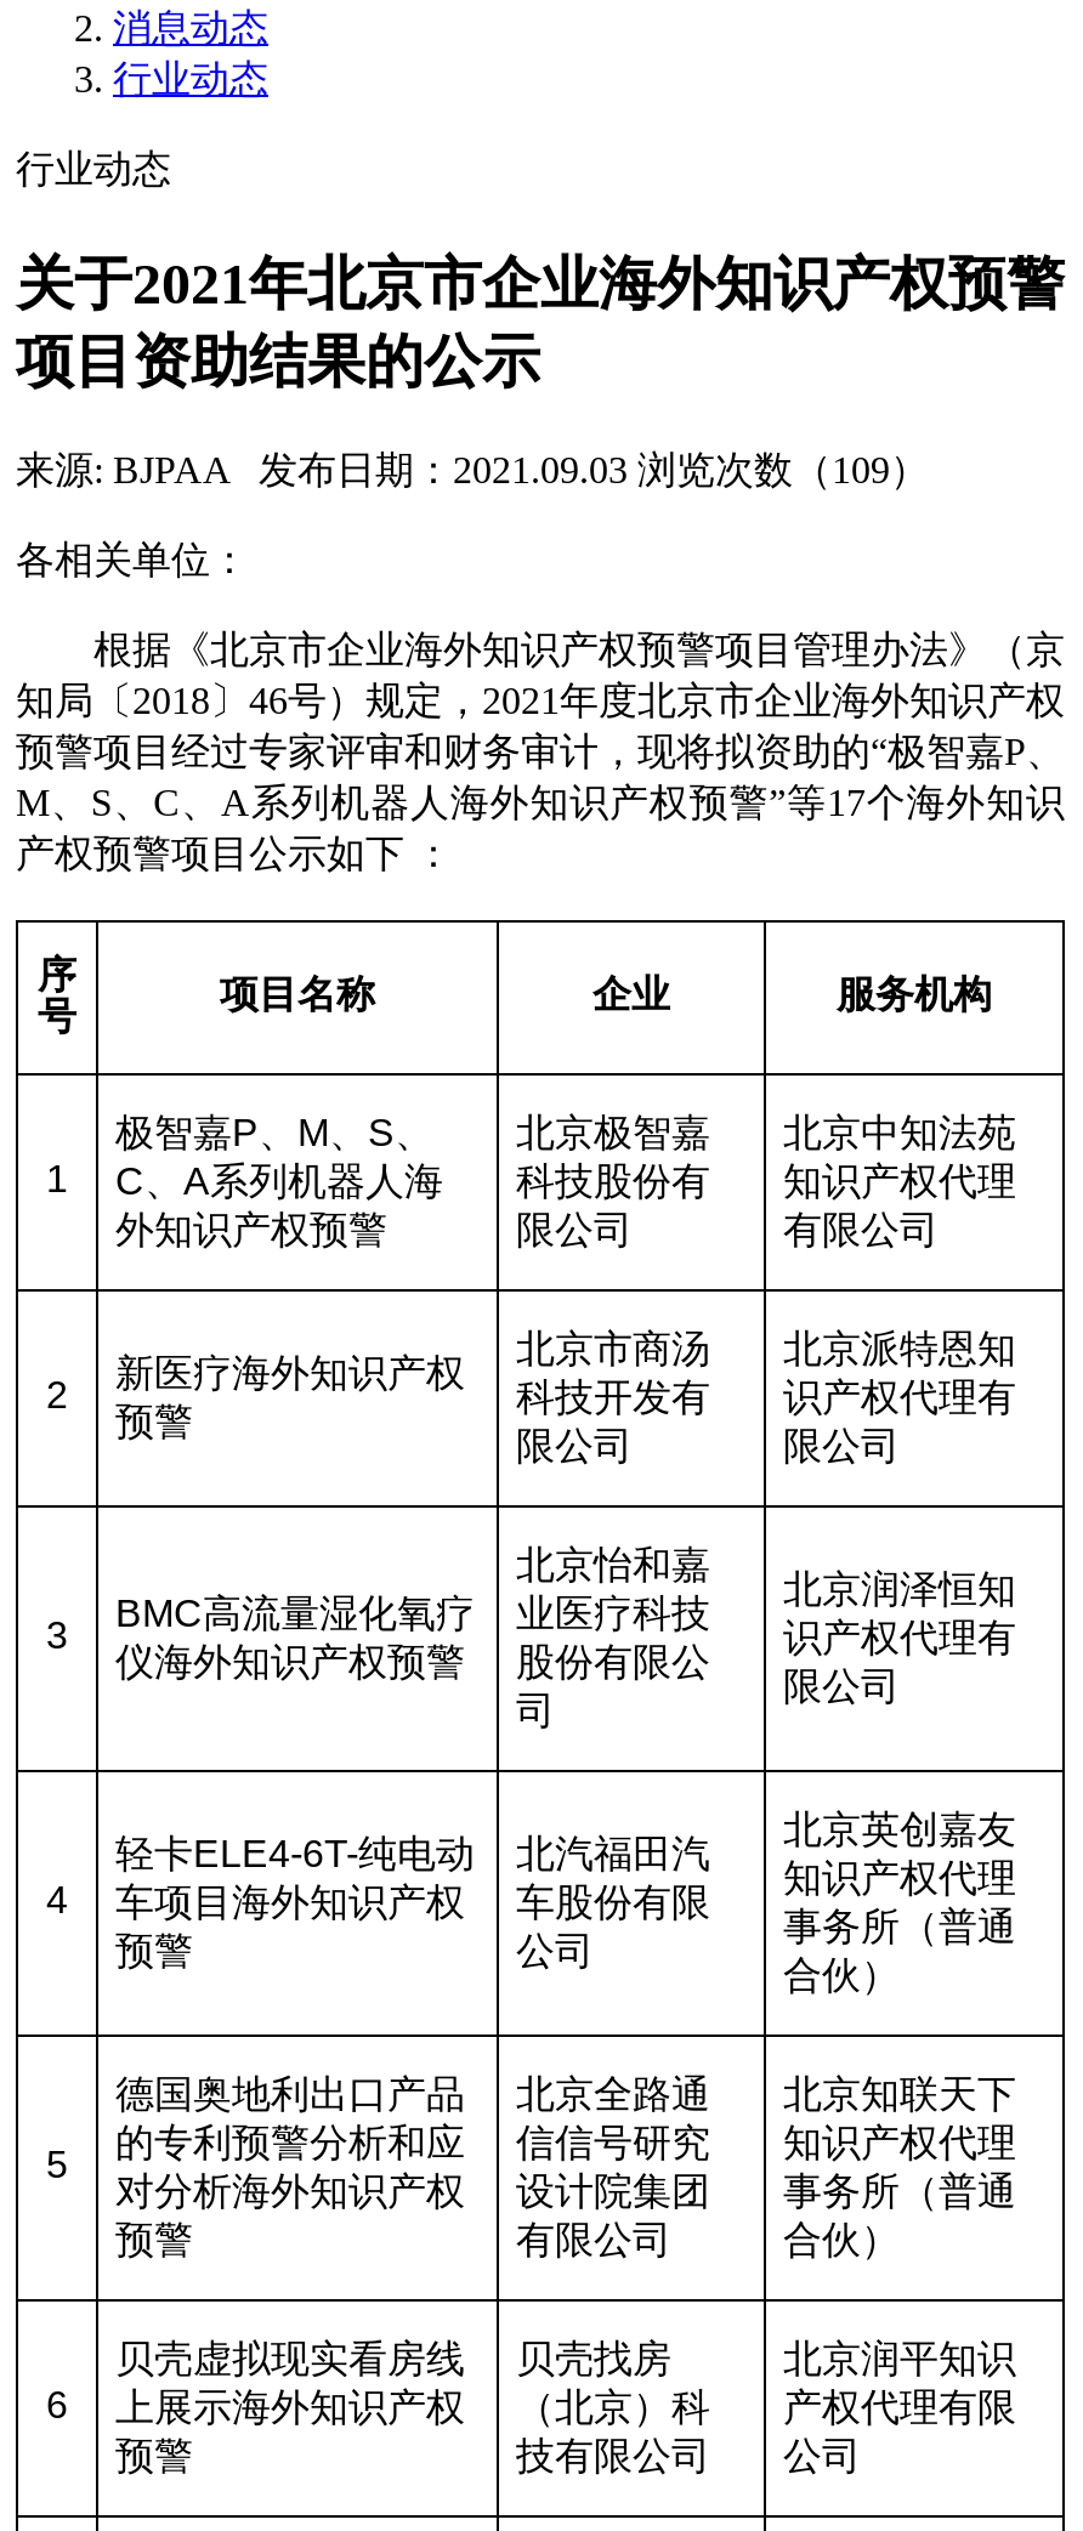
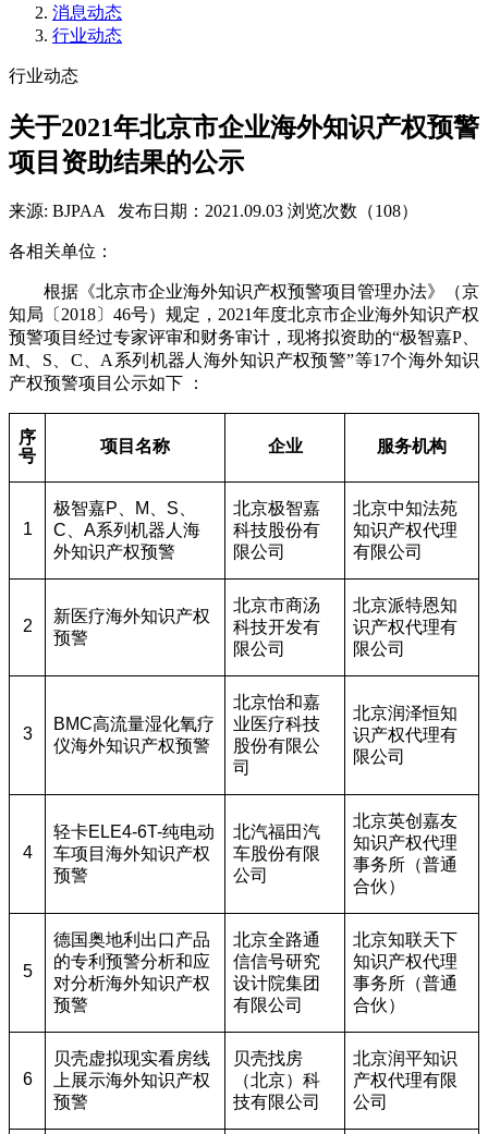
- 发布日期：2021.09.03 浏览次数（109）
+ 发布日期：2021.09.03 浏览次数（108）
